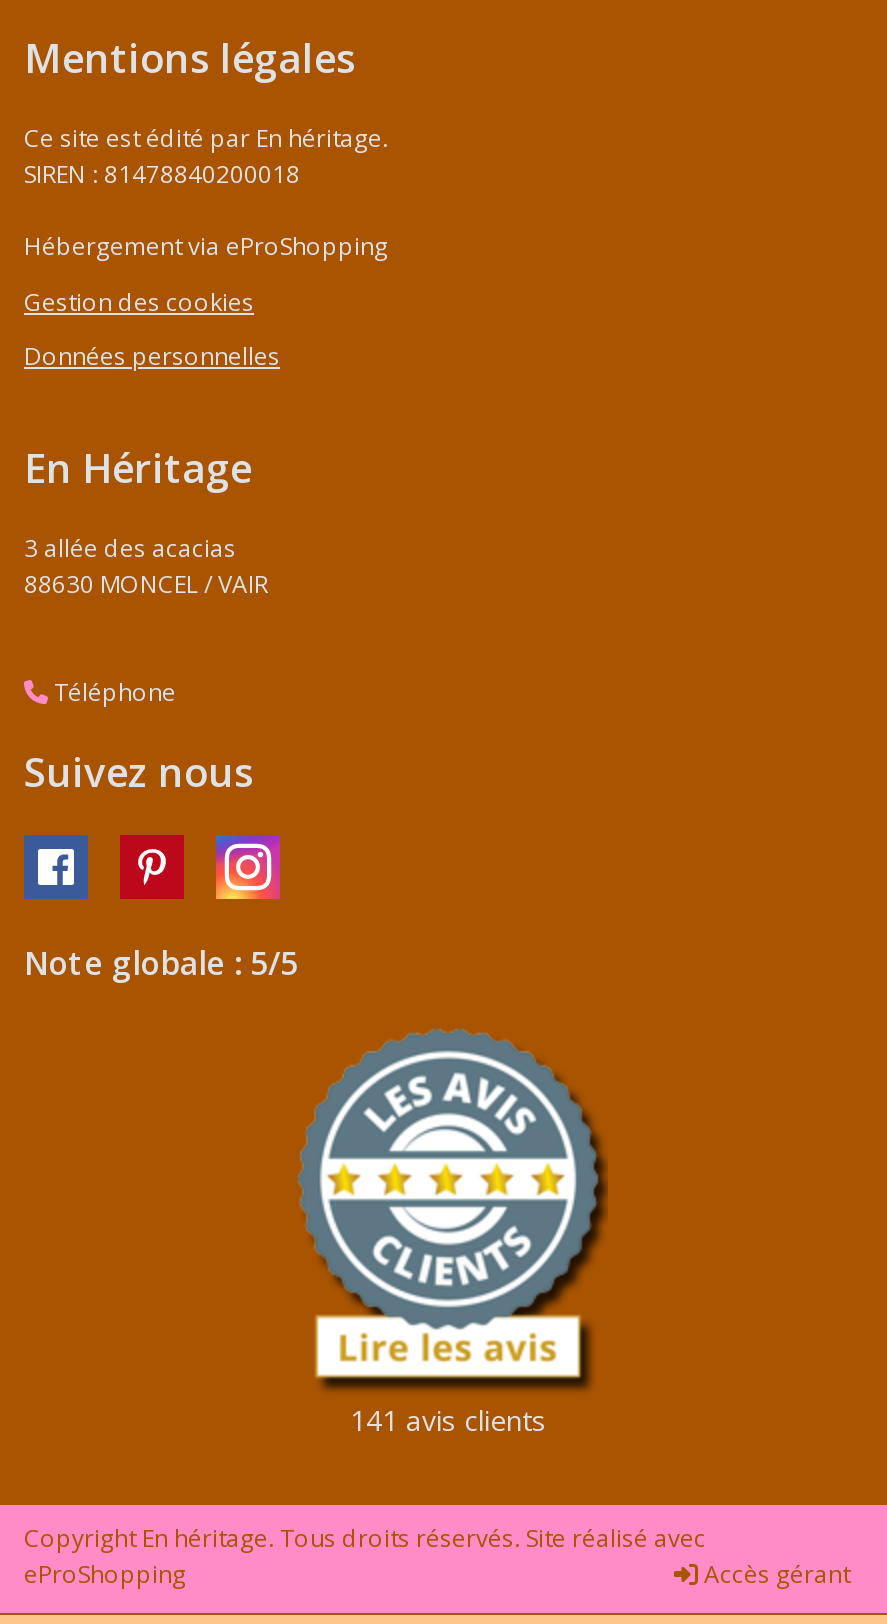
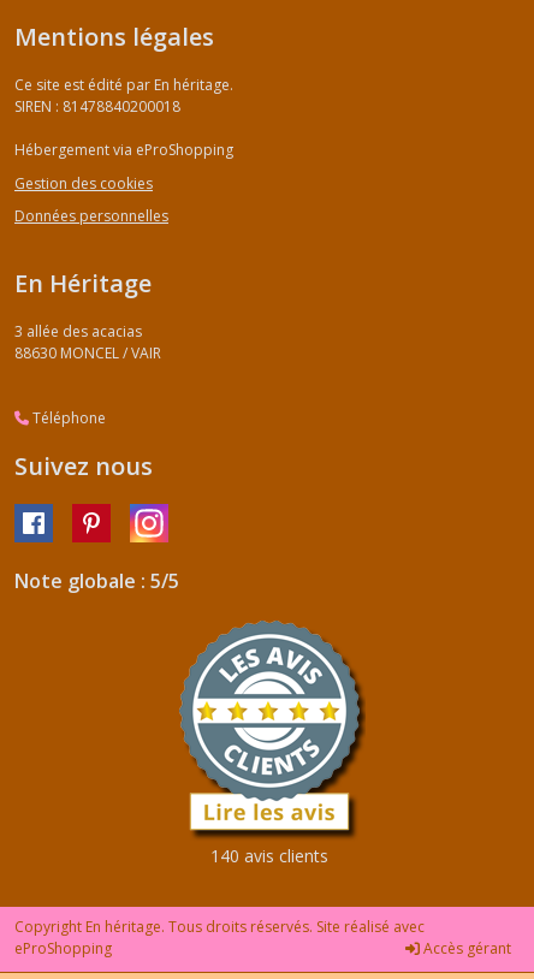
- 141 avis clients
+ 140 avis clients
